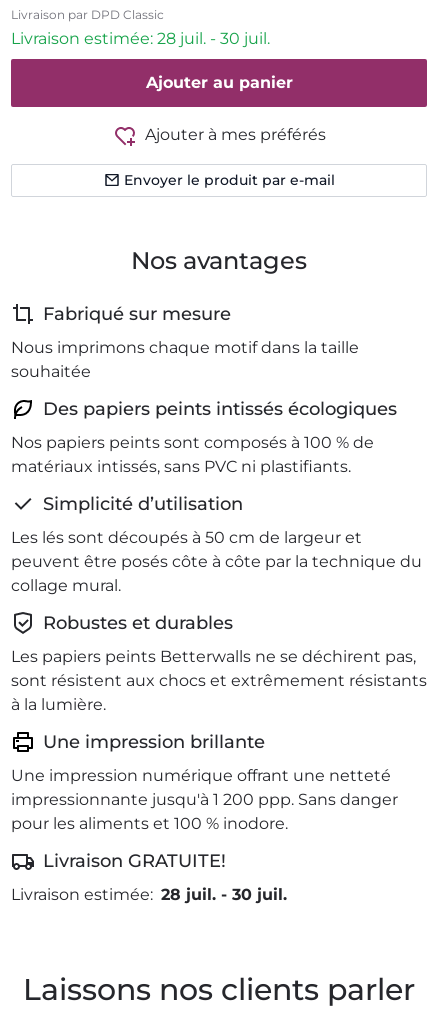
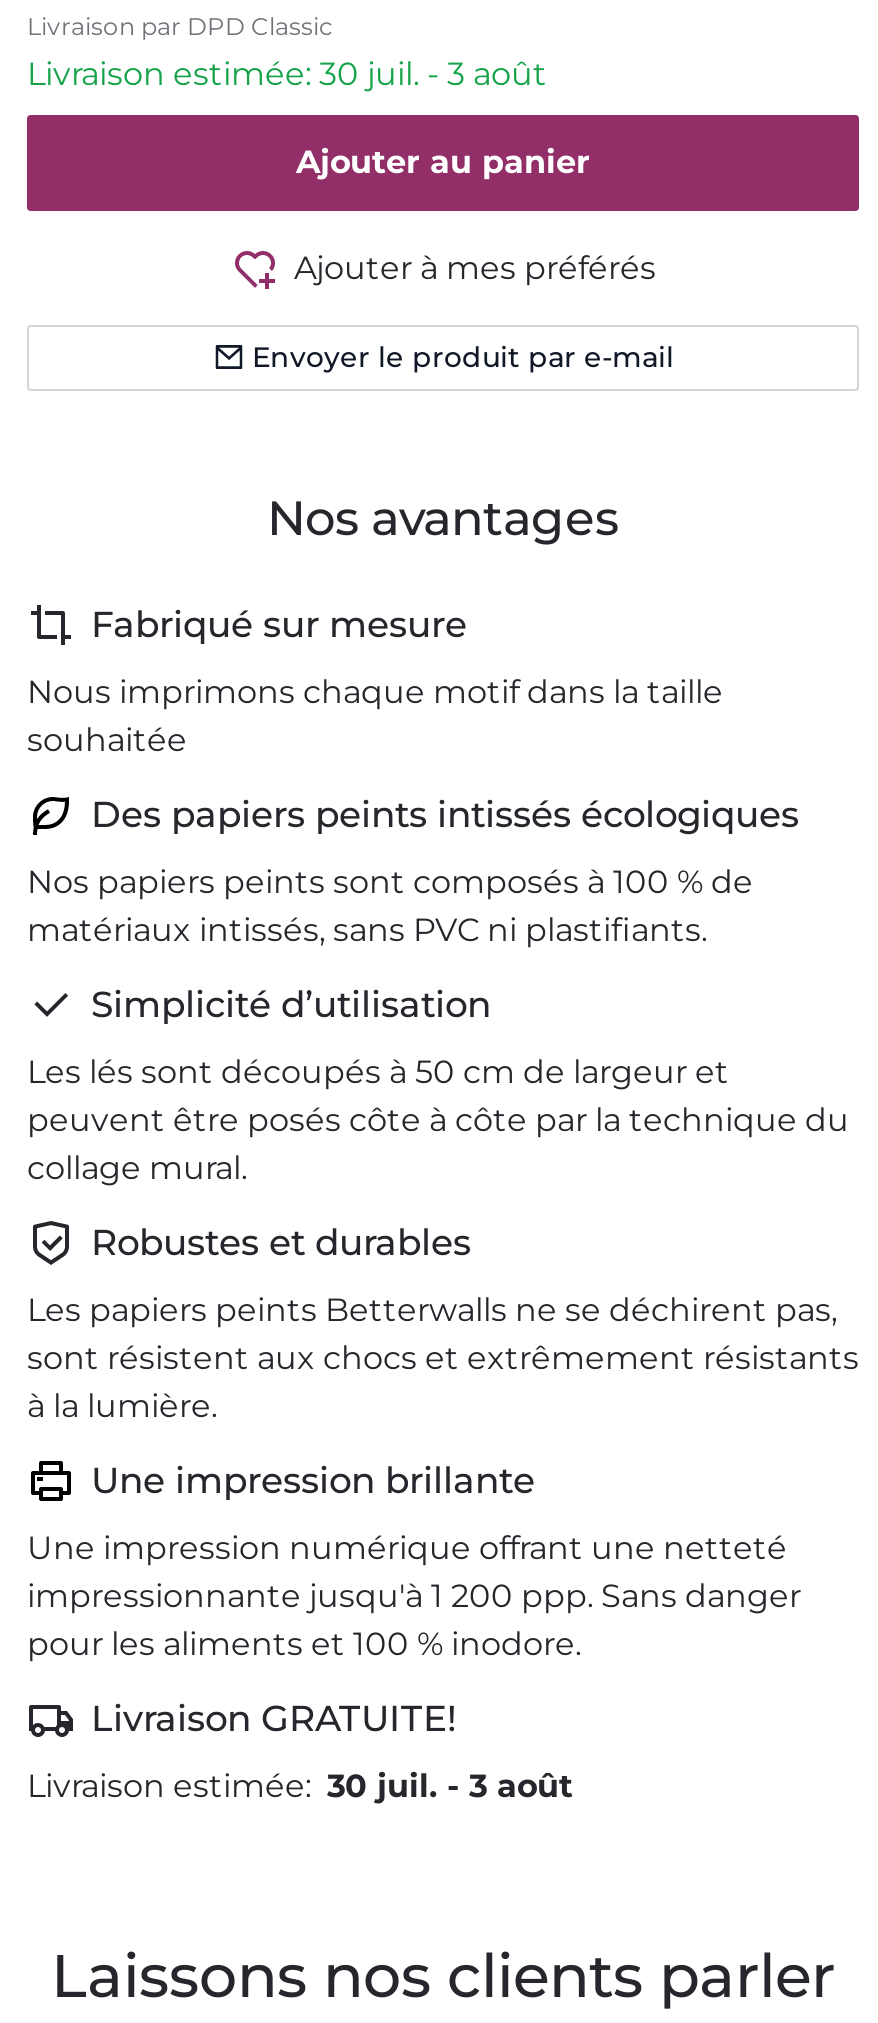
- Livraison estimée: 28 juil. - 30 juil.
+ Livraison estimée: 30 juil. - 3 août

- Livraison estimée: 28 juil. - 30 juil.
+ Livraison estimée: 30 juil. - 3 août
